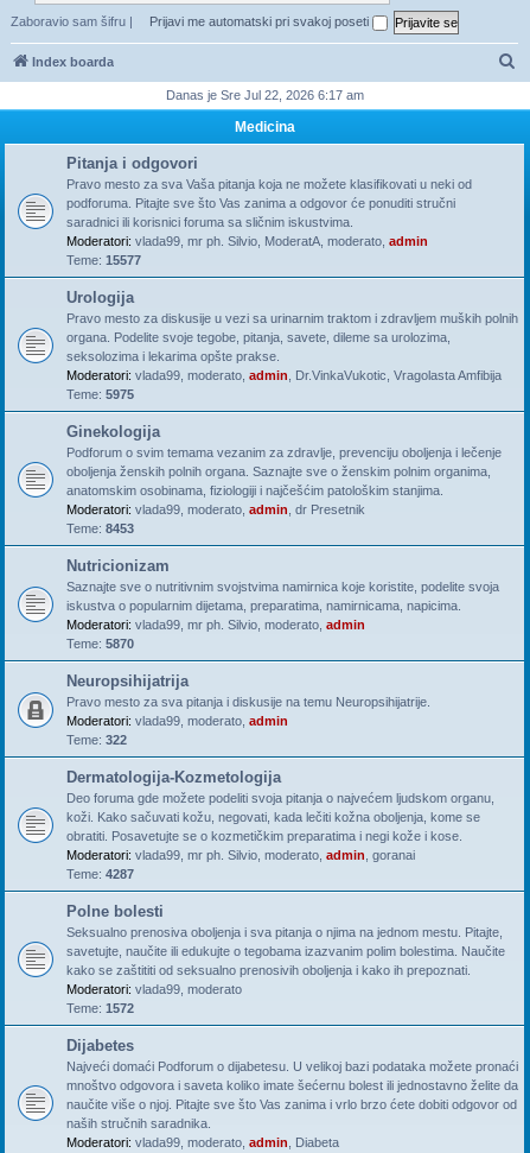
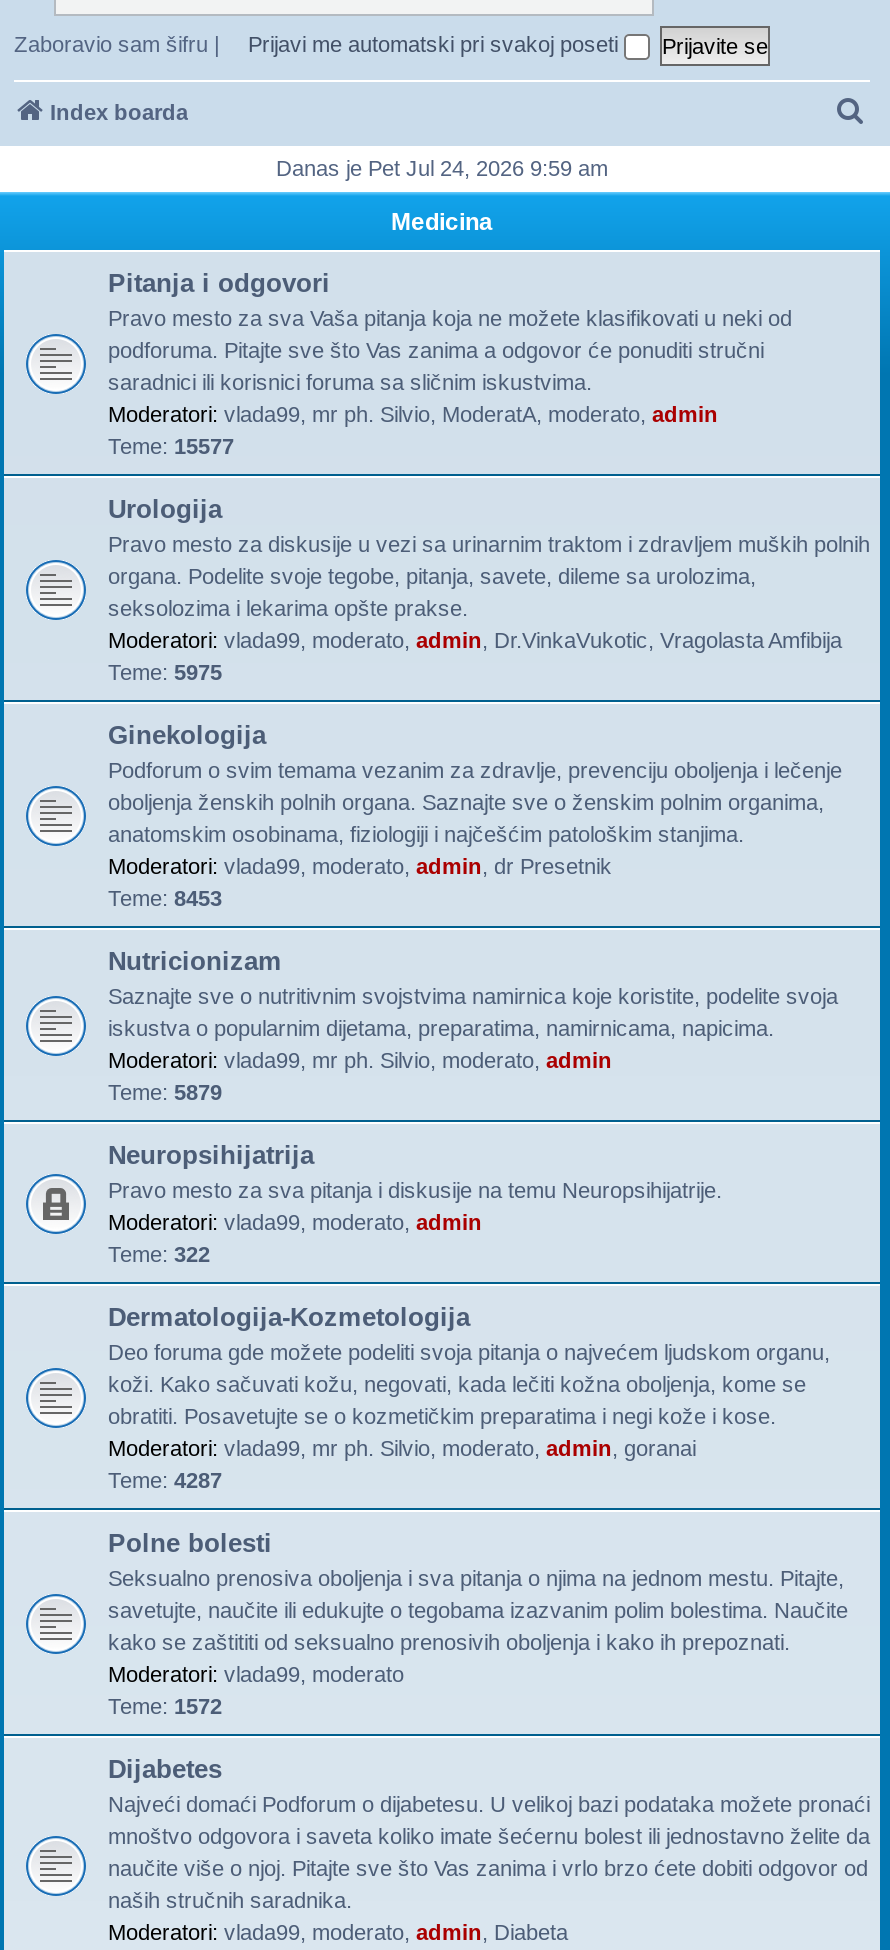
- Danas je Sre Jul 22, 2026 6:17 am
+ Danas je Pet Jul 24, 2026 9:59 am

- Teme: 5870
+ Teme: 5879
